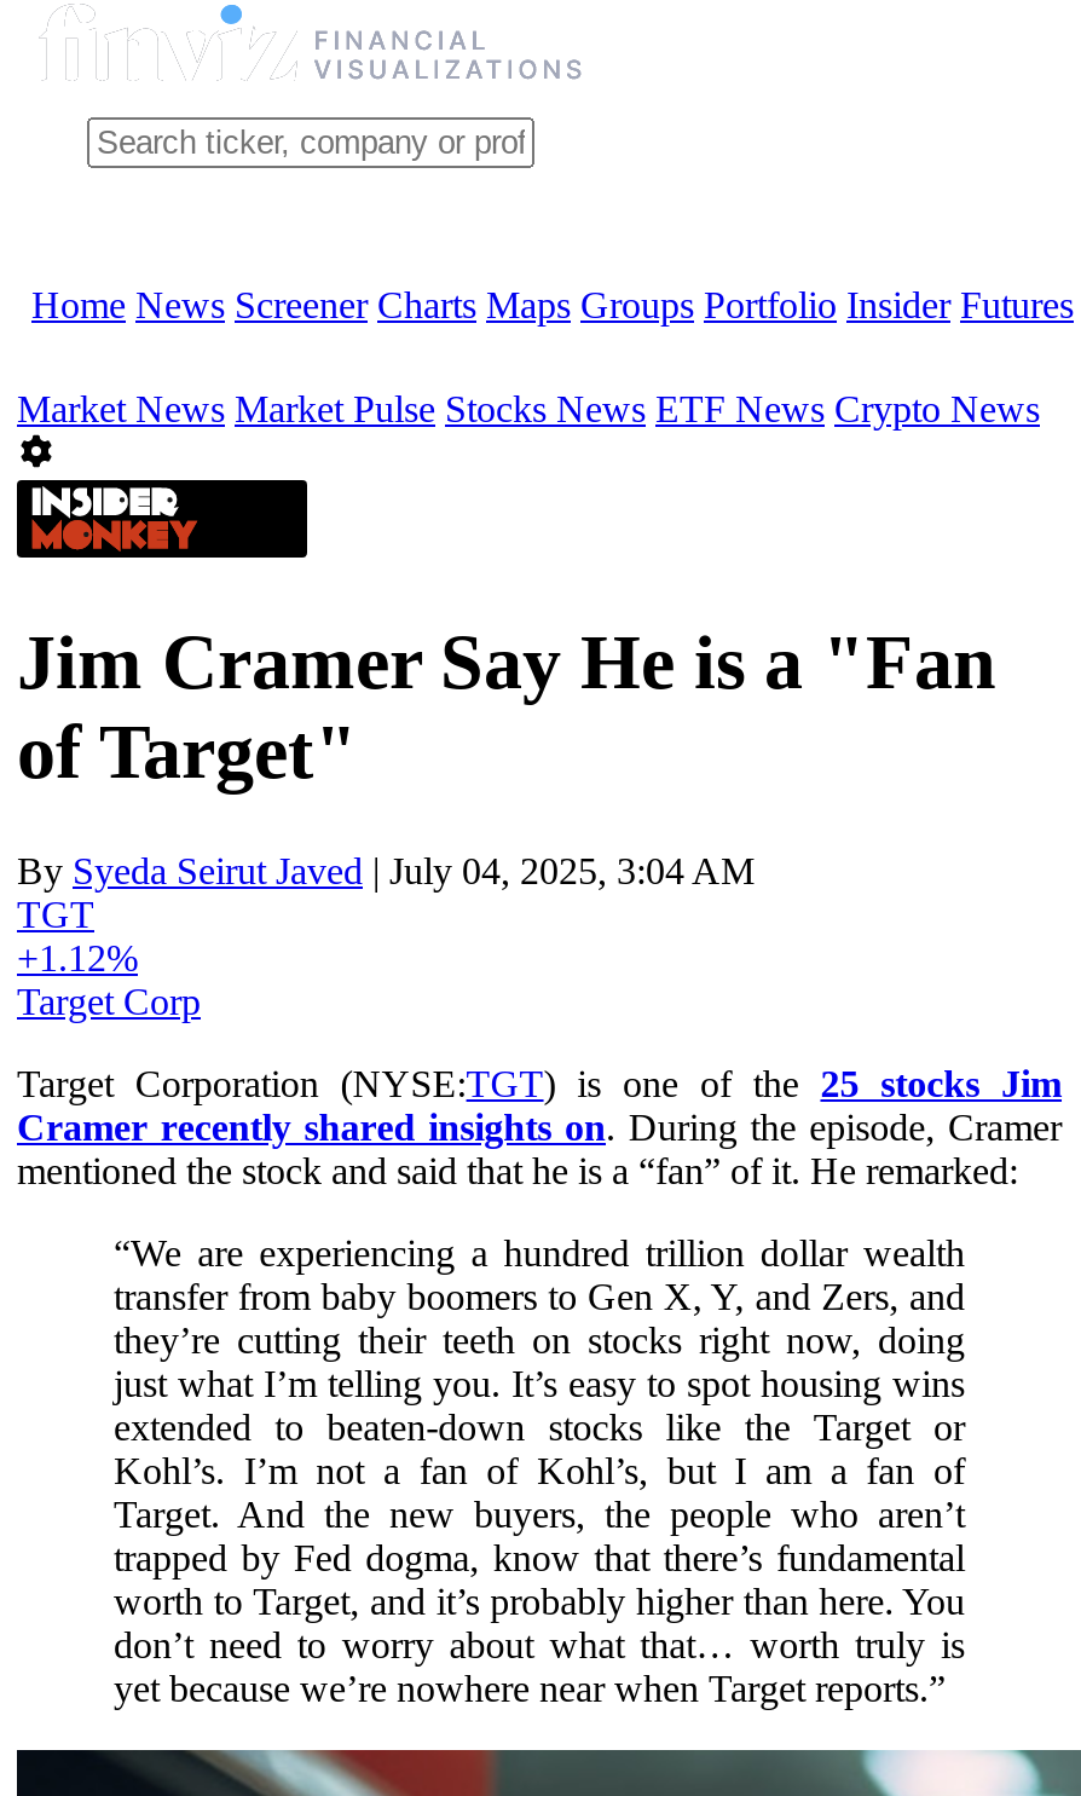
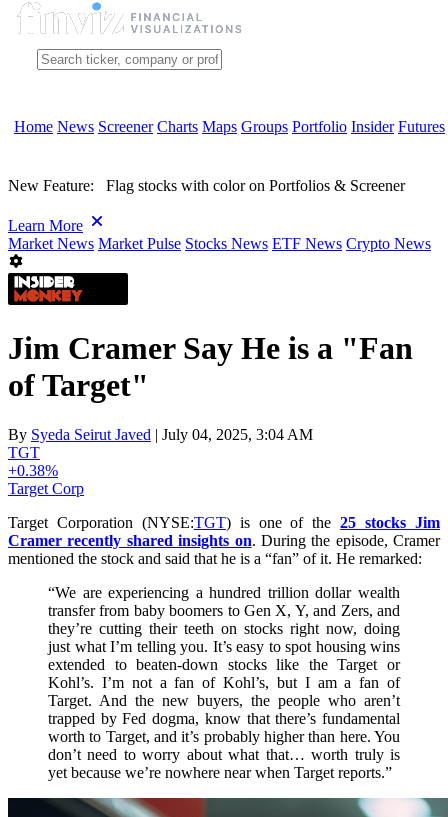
+ New Feature: Flag stocks with color on Portfolios & Screener
+ Learn More

- +1.12%
+ +0.38%
